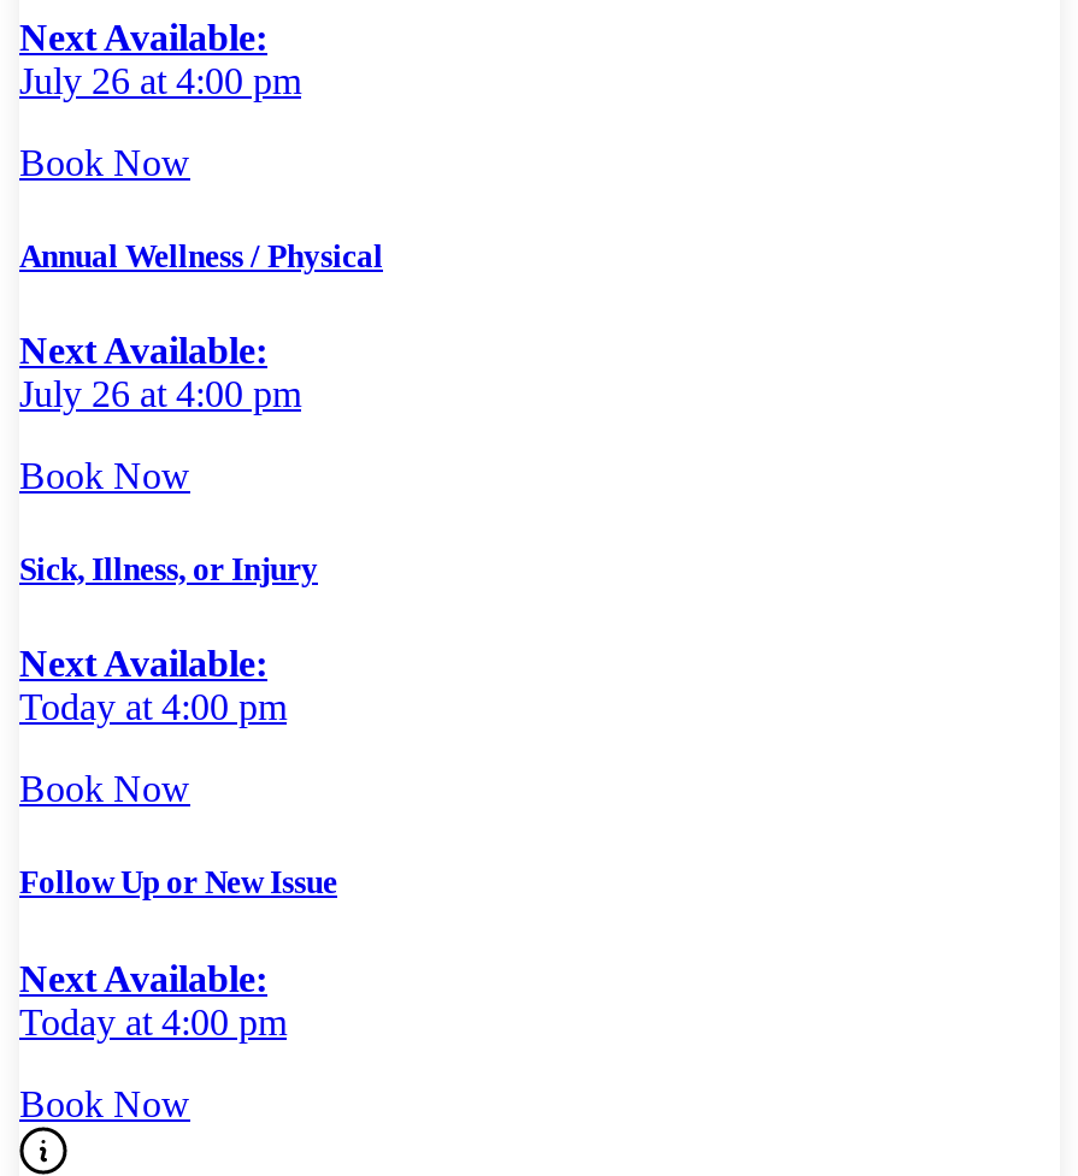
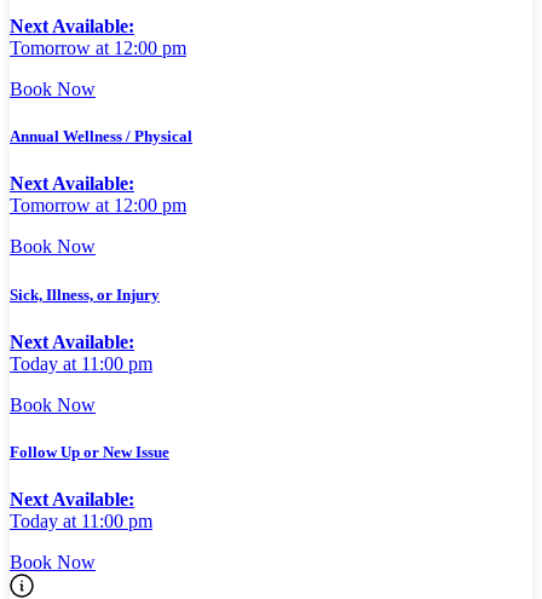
- July 26 at 4:00 pm
+ Tomorrow at 12:00 pm

- July 26 at 4:00 pm
+ Tomorrow at 12:00 pm

- Today at 4:00 pm
+ Today at 11:00 pm

- Today at 4:00 pm
+ Today at 11:00 pm
